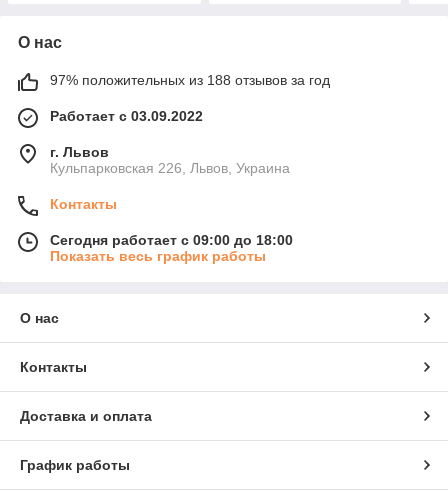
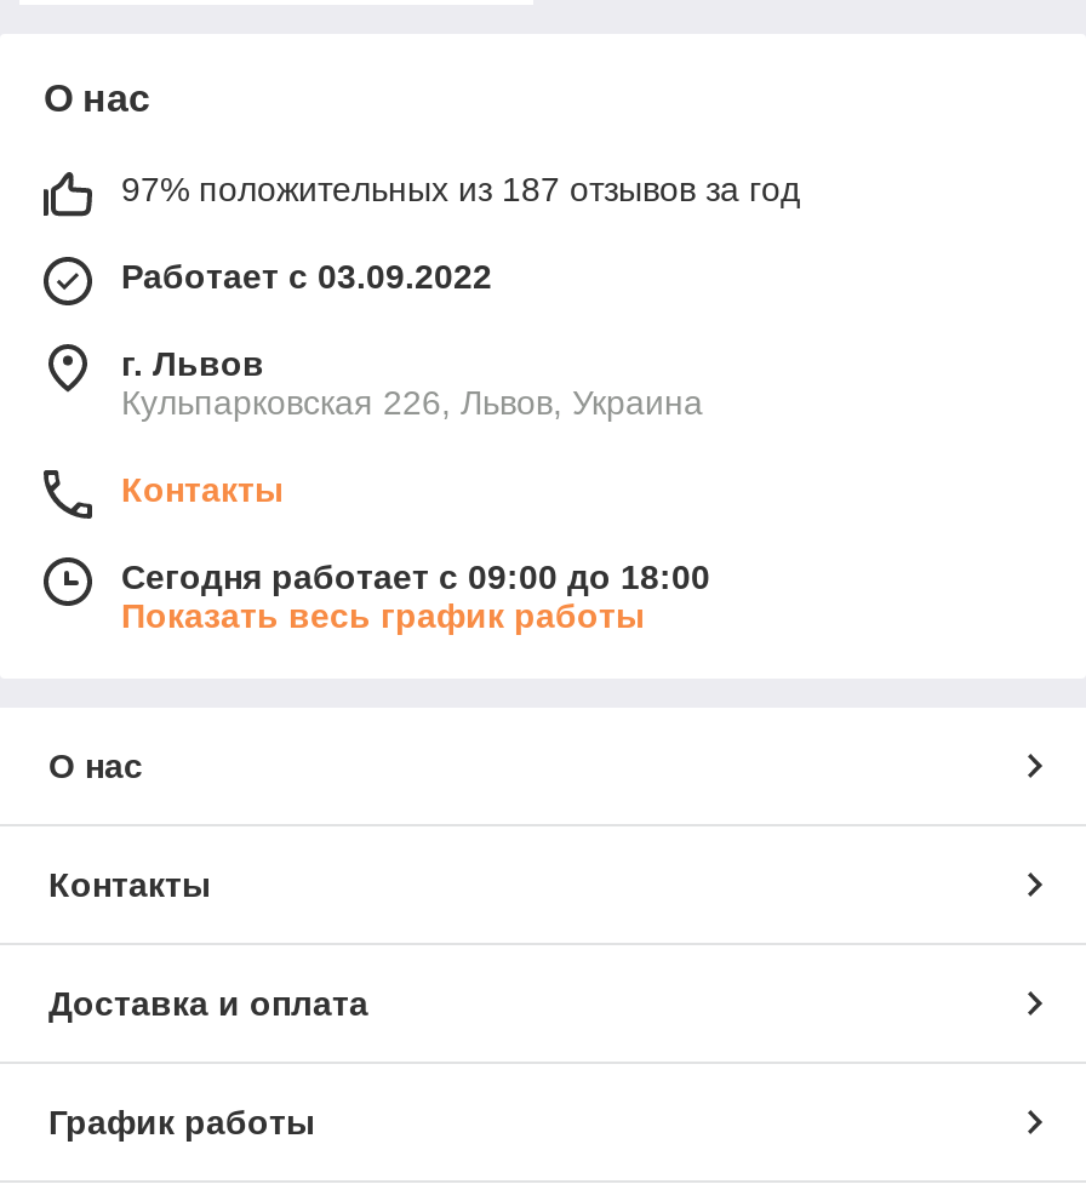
- 97% положительных из 188 отзывов за год
+ 97% положительных из 187 отзывов за год
